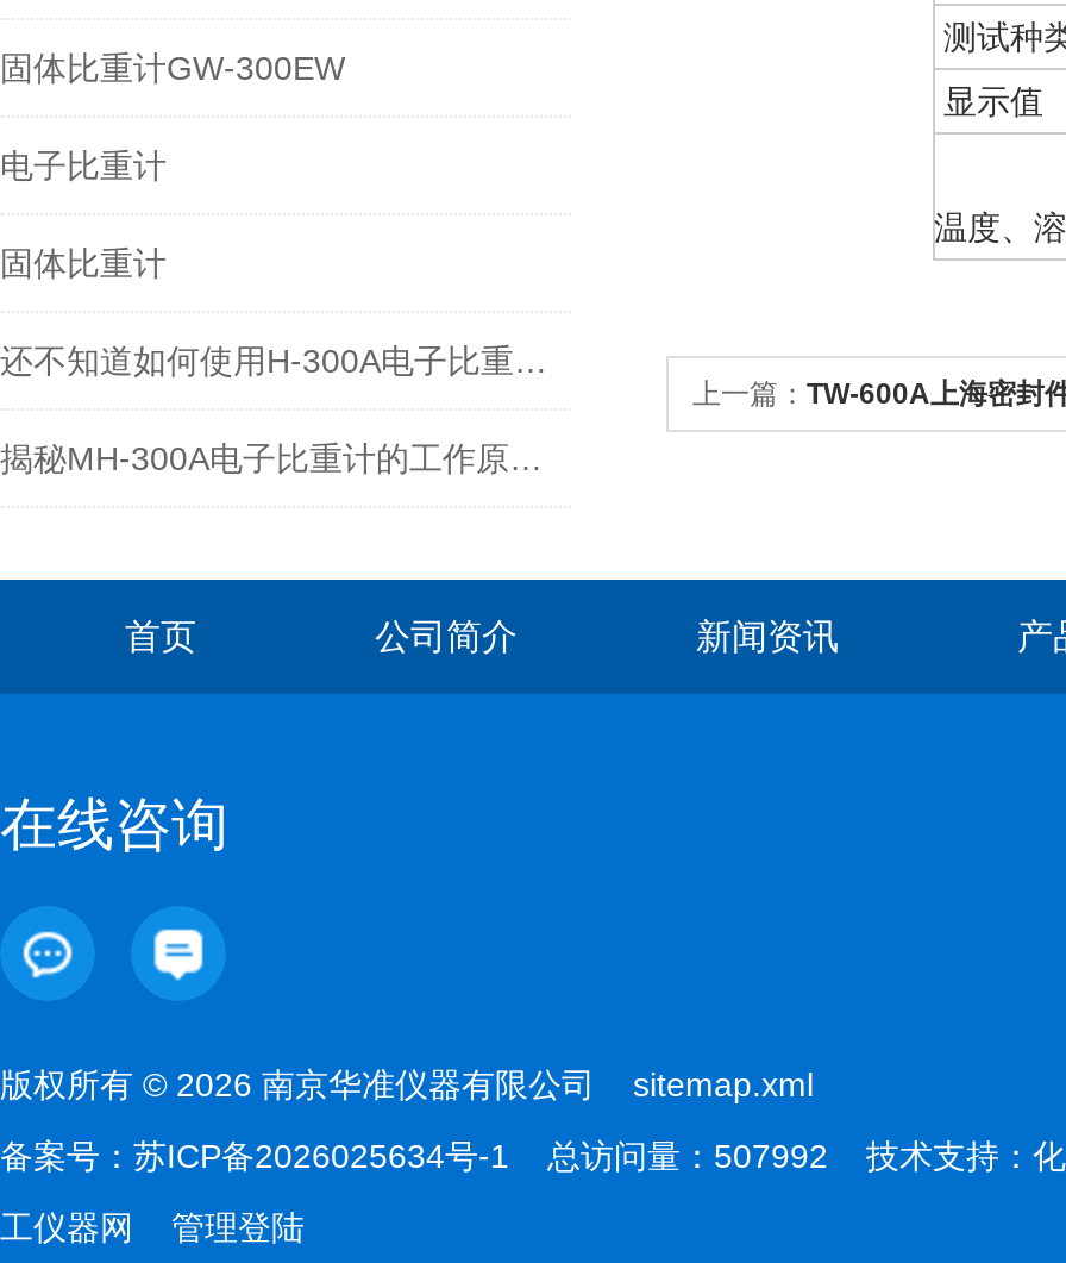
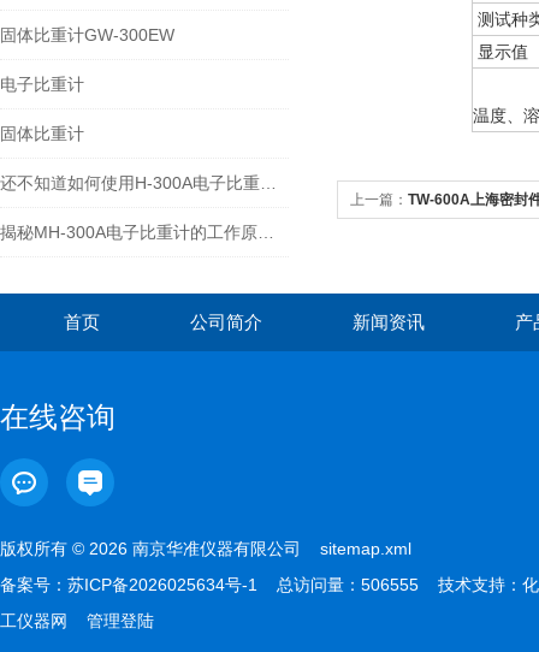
- 备案号：苏ICP备2026025634号-1总访问量：507992 技术支持：化
+ 备案号：苏ICP备2026025634号-1总访问量：506555 技术支持：化
